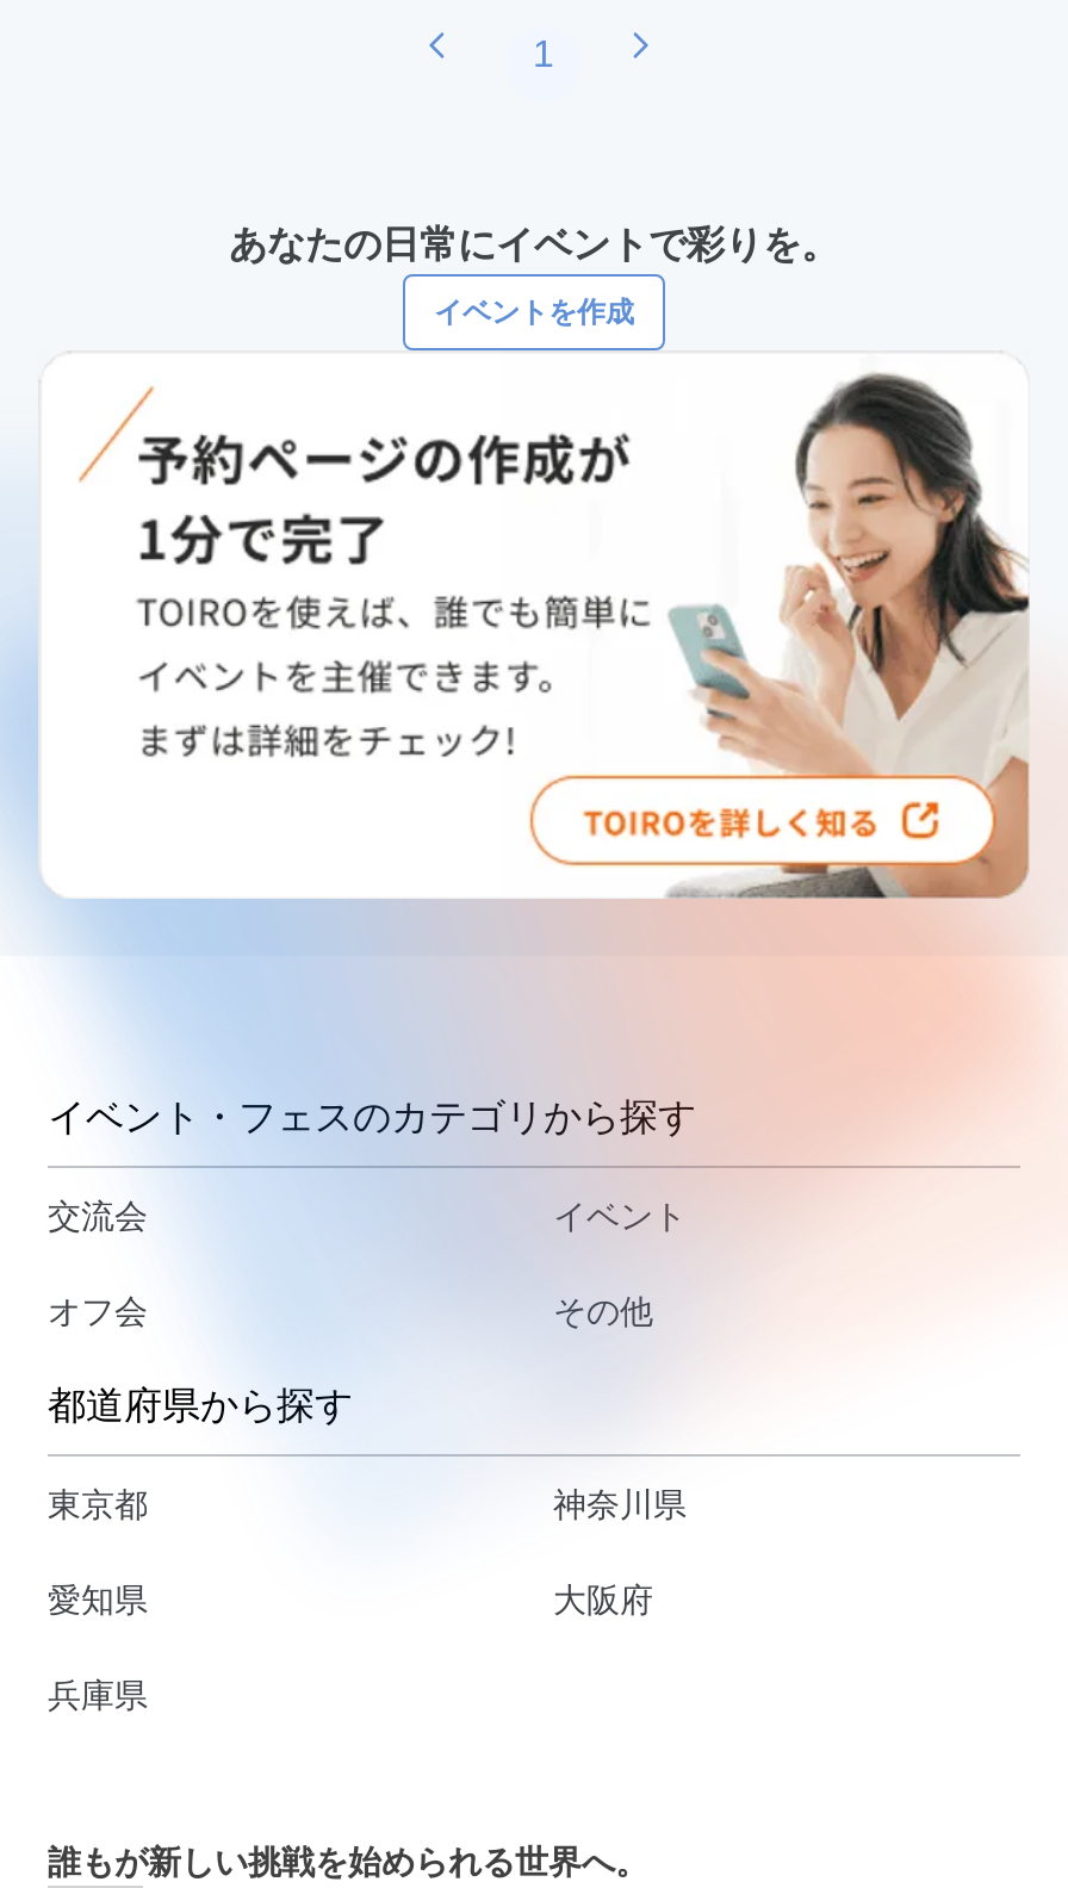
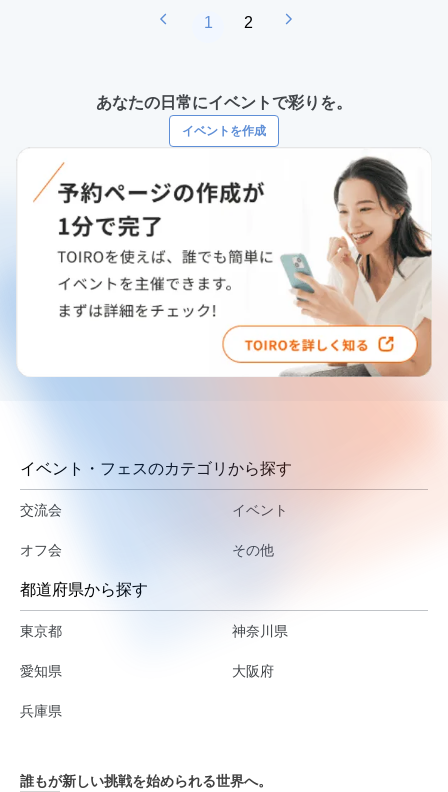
+ 2
